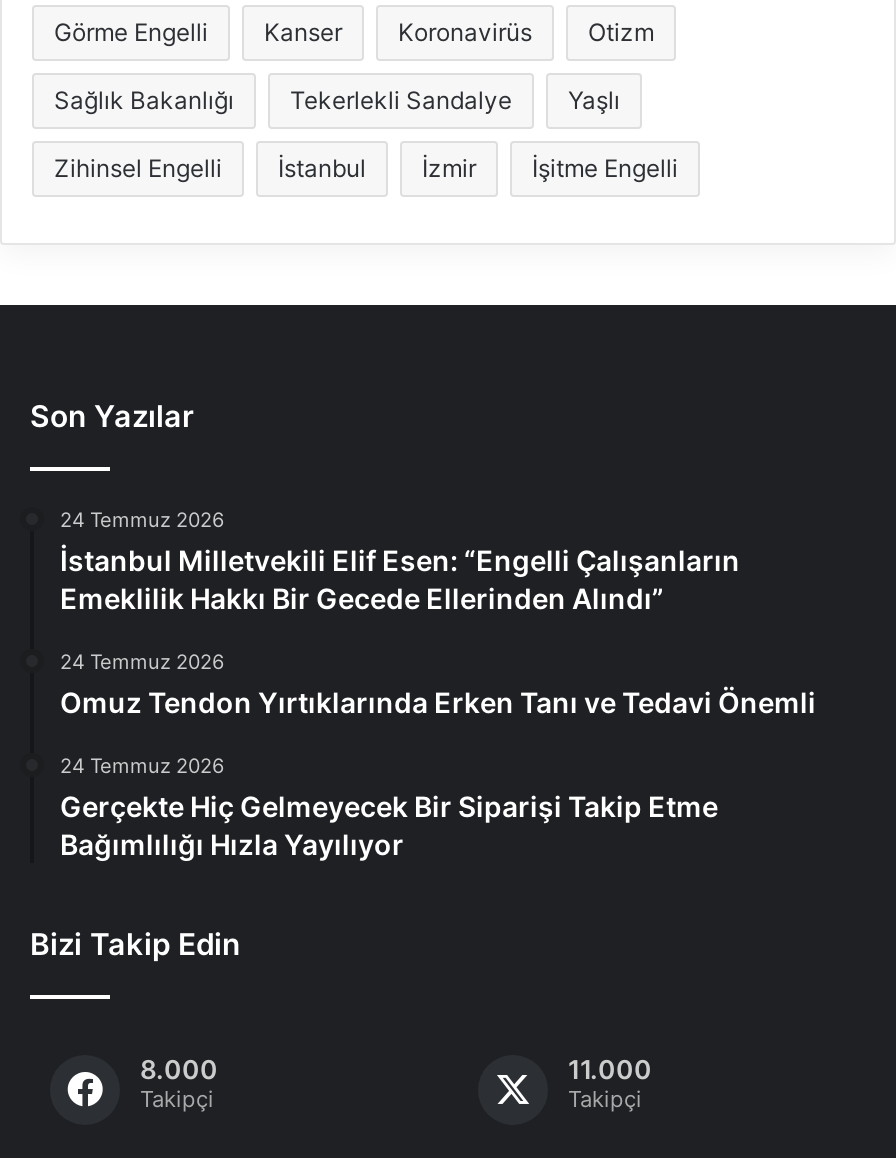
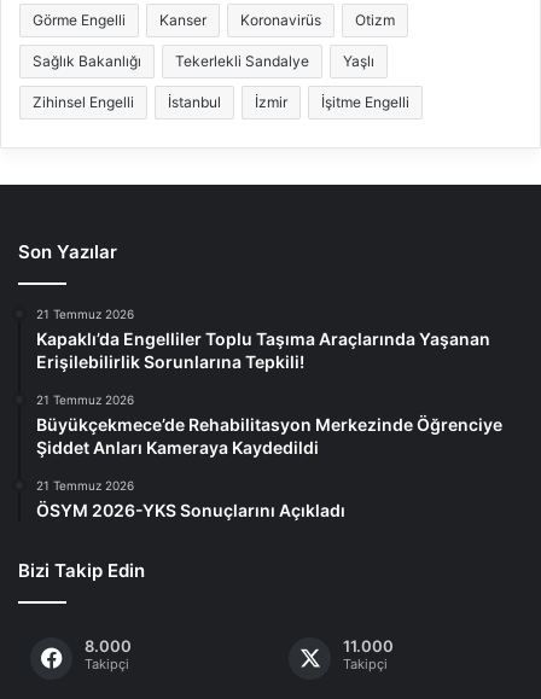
- 24 Temmuz 2026
- İstanbul Milletvekili Elif Esen: “Engelli Çalışanların
- Emeklilik Hakkı Bir Gecede Ellerinden Alındı”
+ 21 Temmuz 2026
+ Kapaklı’da Engelliler Toplu Taşıma Araçlarında Yaşanan
+ Erişilebilirlik Sorunlarına Tepkili!

- 24 Temmuz 2026
- Omuz Tendon Yırtıklarında Erken Tanı ve Tedavi Önemli
+ 21 Temmuz 2026
+ Büyükçekmece’de Rehabilitasyon Merkezinde Öğrenciye
+ Şiddet Anları Kameraya Kaydedildi

- 24 Temmuz 2026
- Gerçekte Hiç Gelmeyecek Bir Siparişi Takip Etme
- Bağımlılığı Hızla Yayılıyor
+ 21 Temmuz 2026
+ ÖSYM 2026-YKS Sonuçlarını Açıkladı
